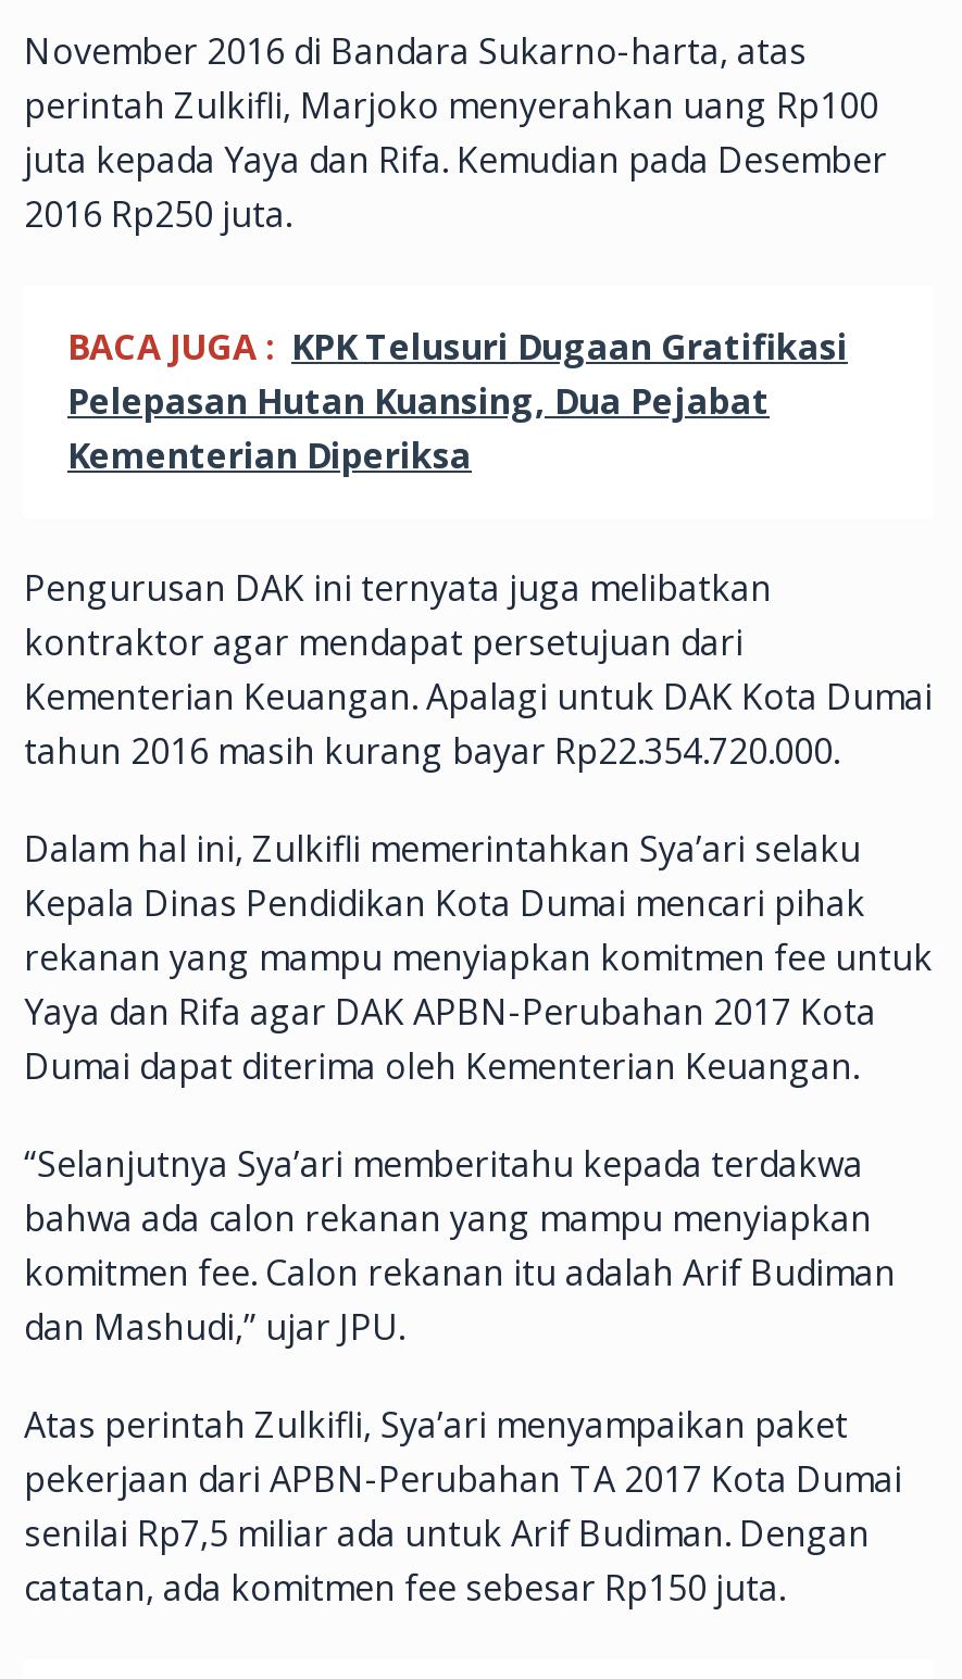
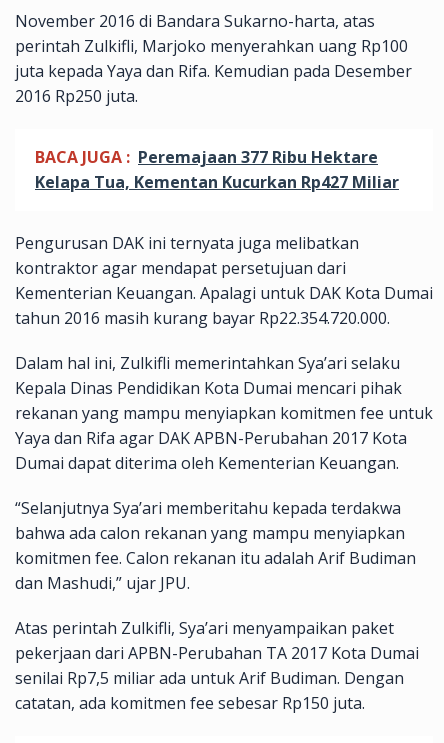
- BACA JUGA : KPK Telusuri Dugaan Gratifikasi
- Pelepasan Hutan Kuansing, Dua Pejabat
- Kementerian Diperiksa
+ BACA JUGA : Peremajaan 377 Ribu Hektare
+ Kelapa Tua, Kementan Kucurkan Rp427 Miliar
